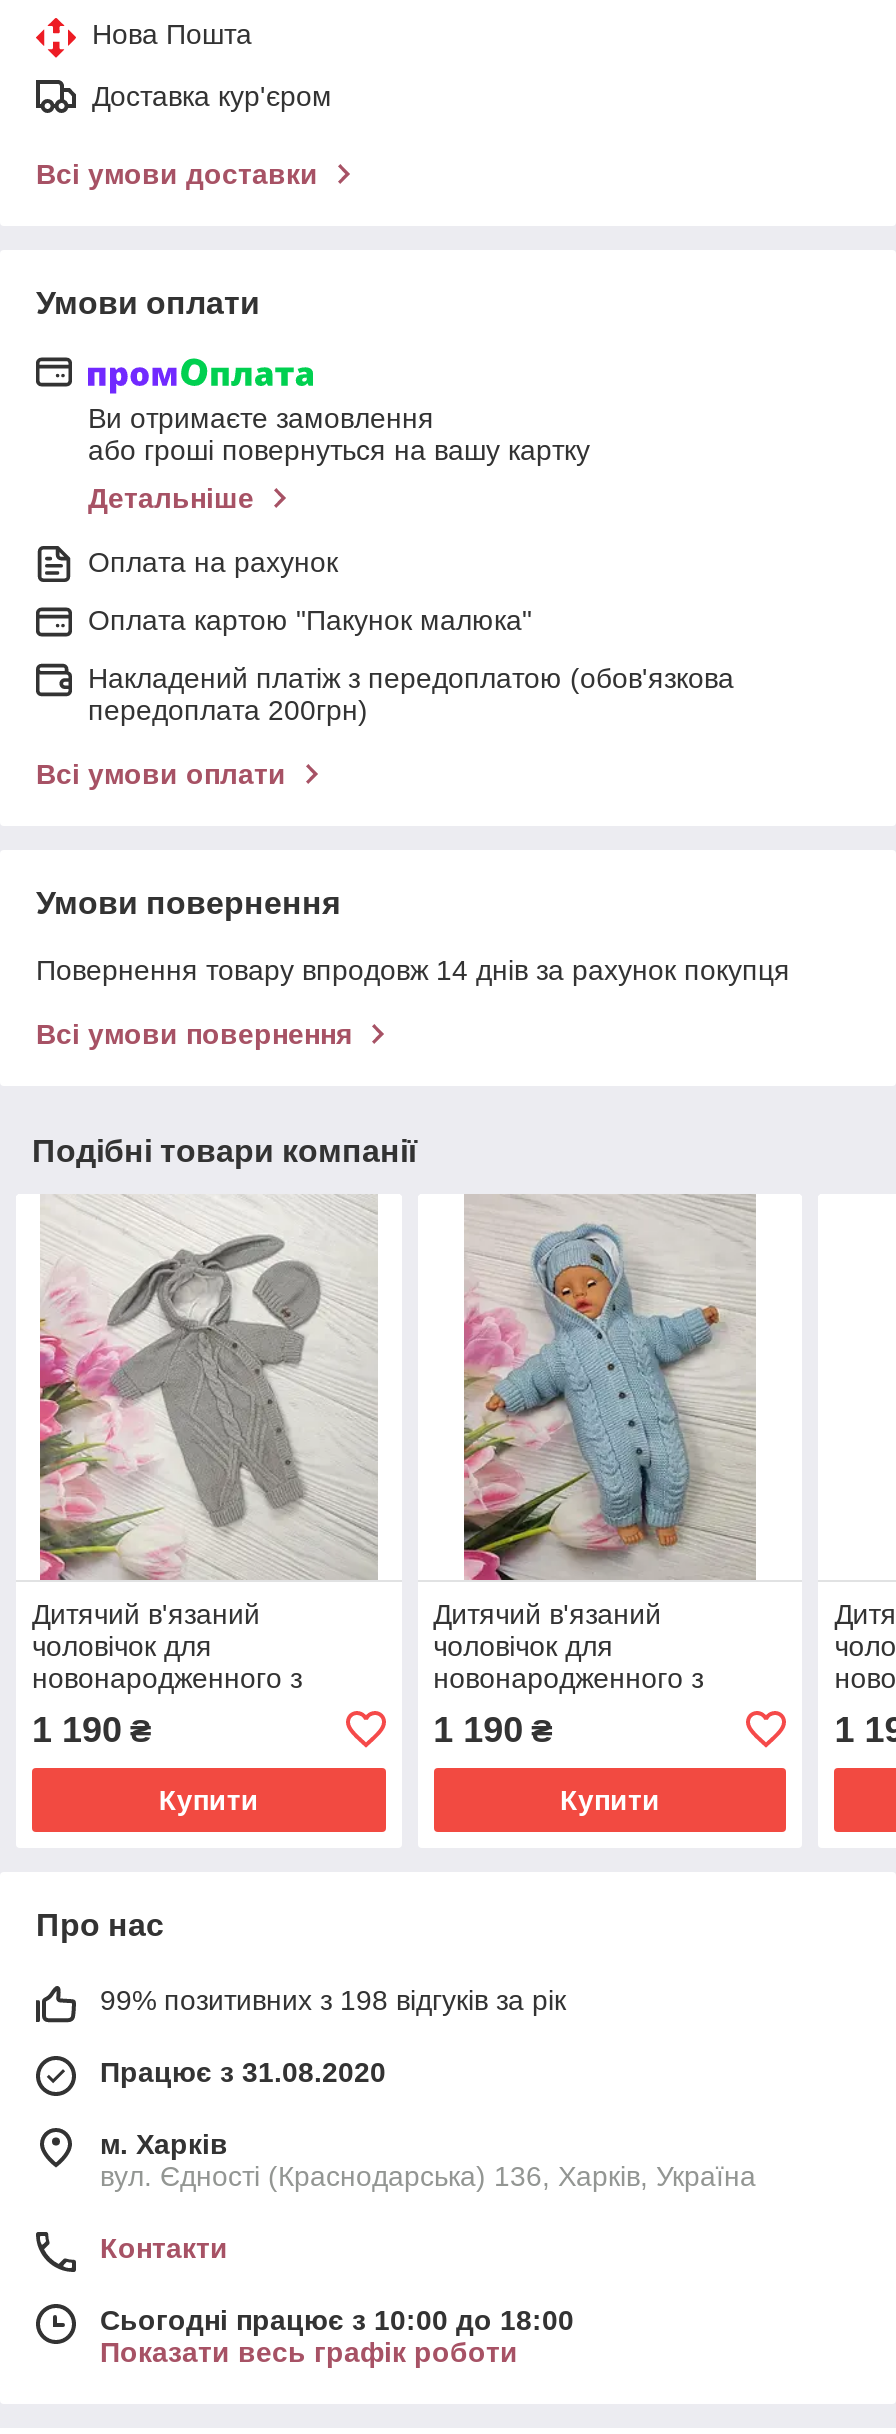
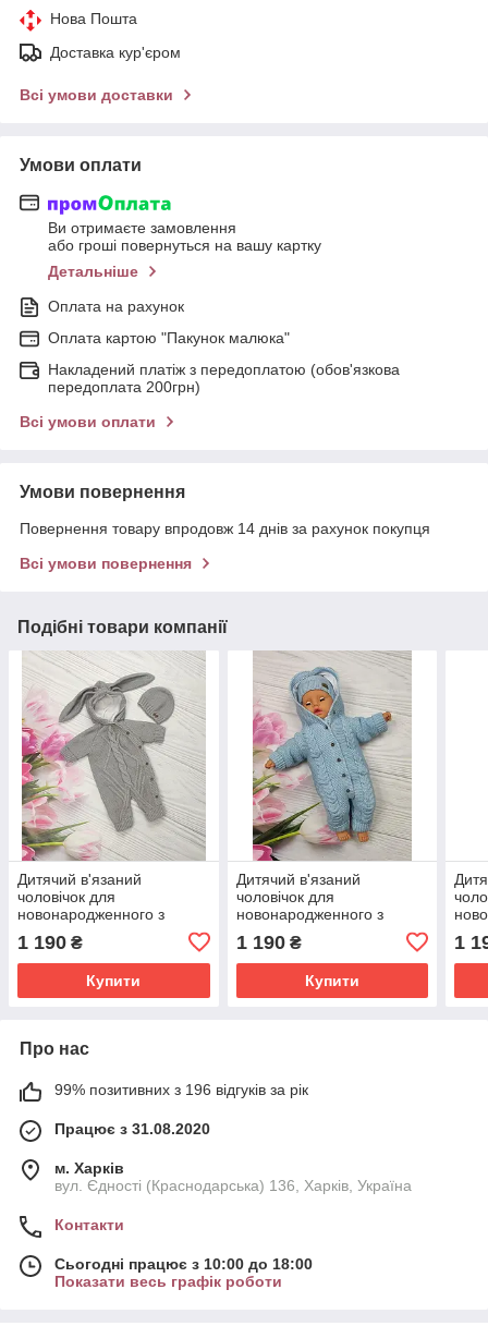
- 99% позитивних з 198 відгуків за рік
+ 99% позитивних з 196 відгуків за рік
